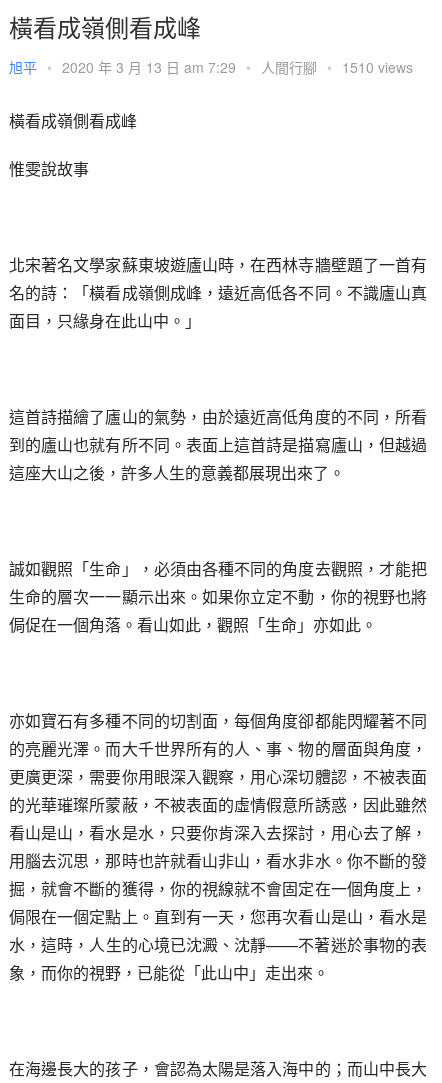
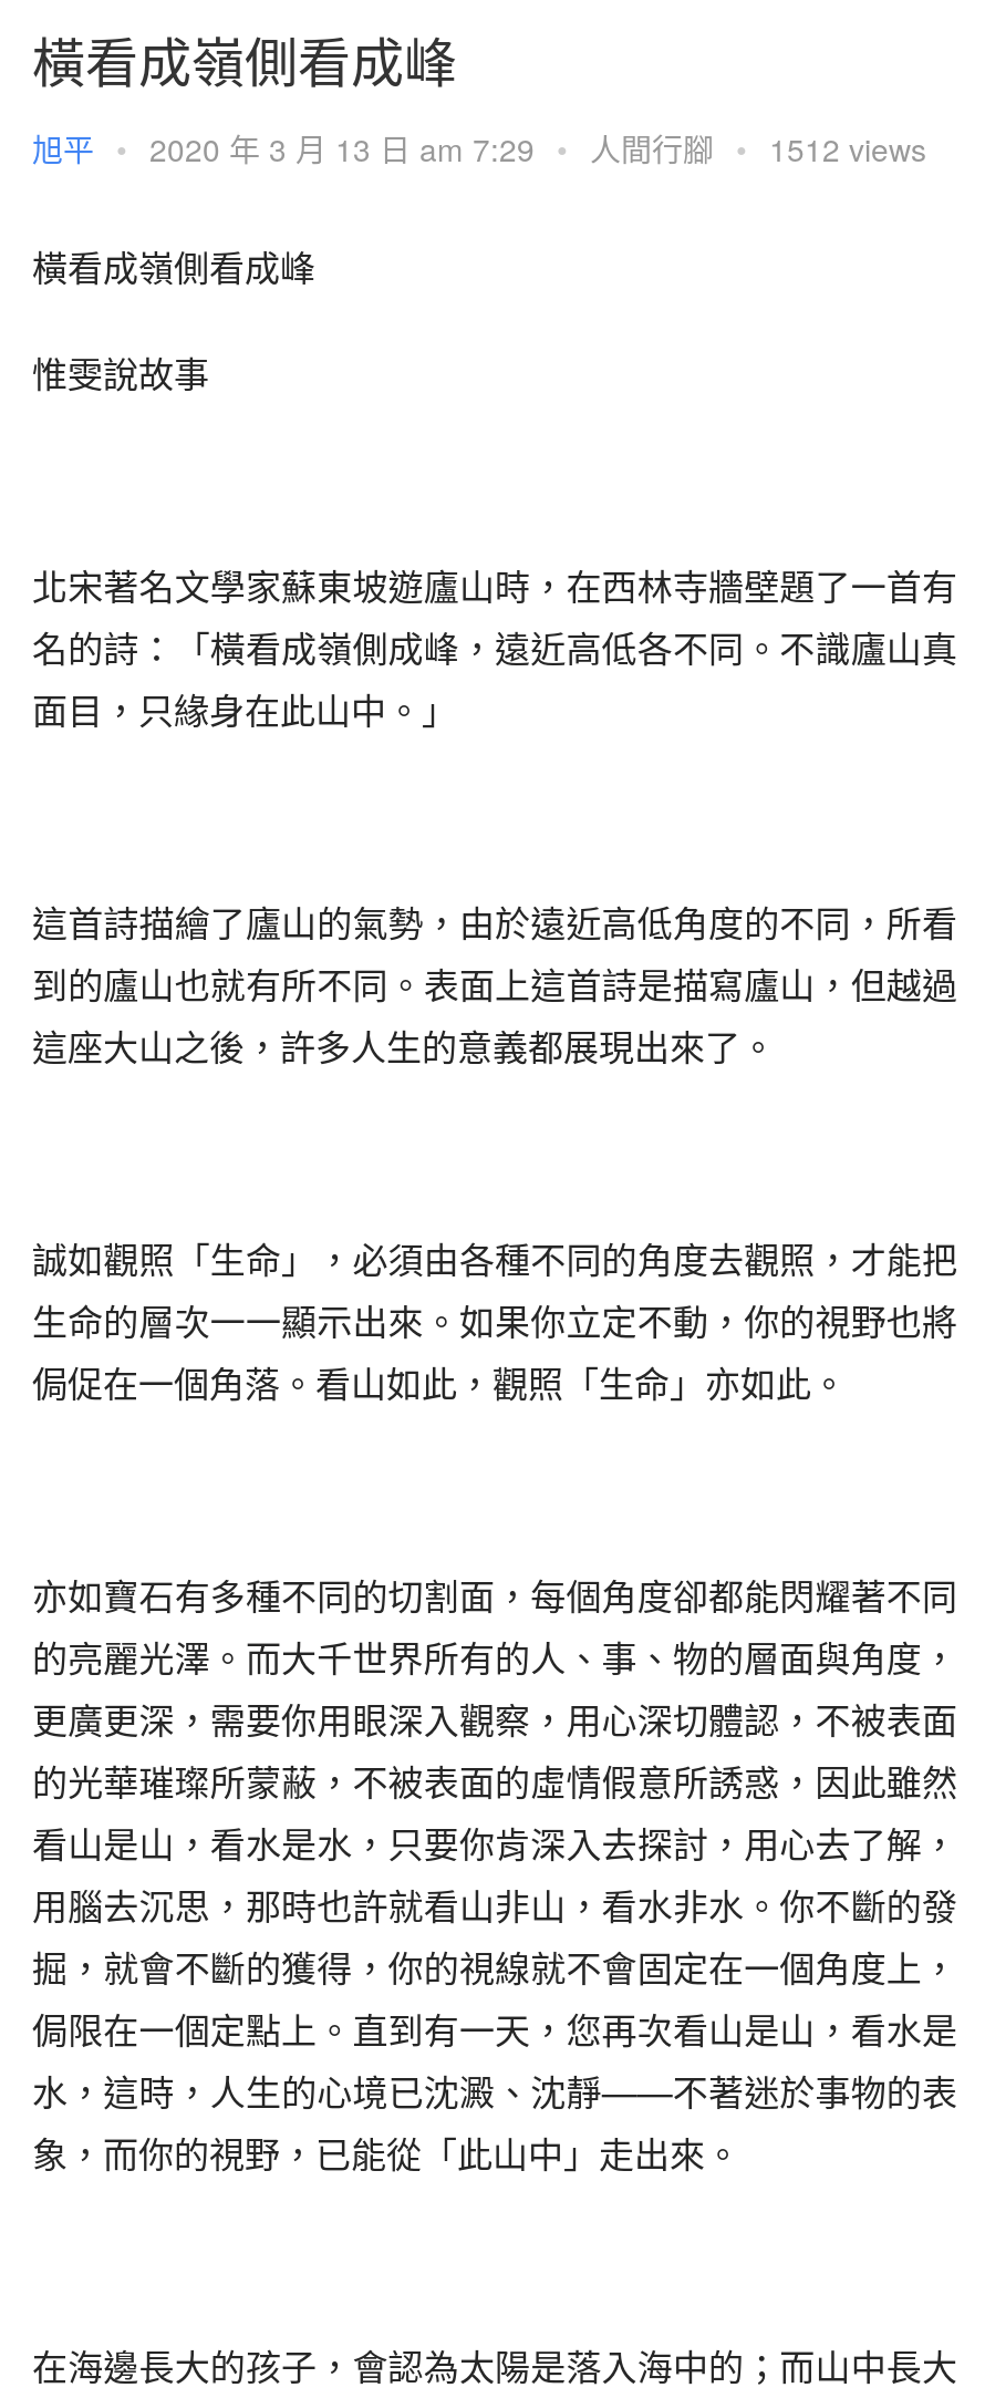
- 旭平 • 2020 年 3 月 13 日 am 7:29 • 人間行腳 • 1510 views
+ 旭平 • 2020 年 3 月 13 日 am 7:29 • 人間行腳 • 1512 views
